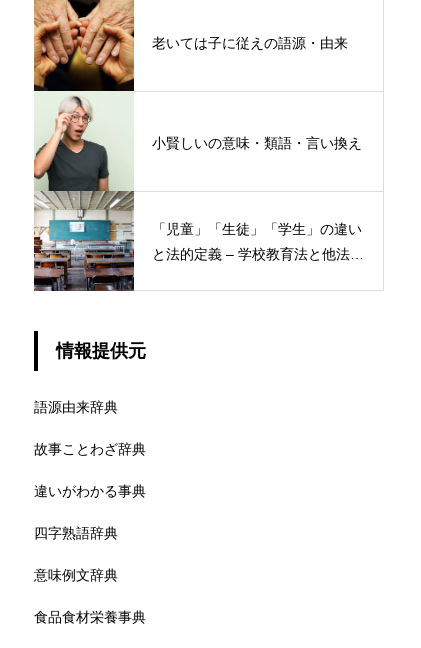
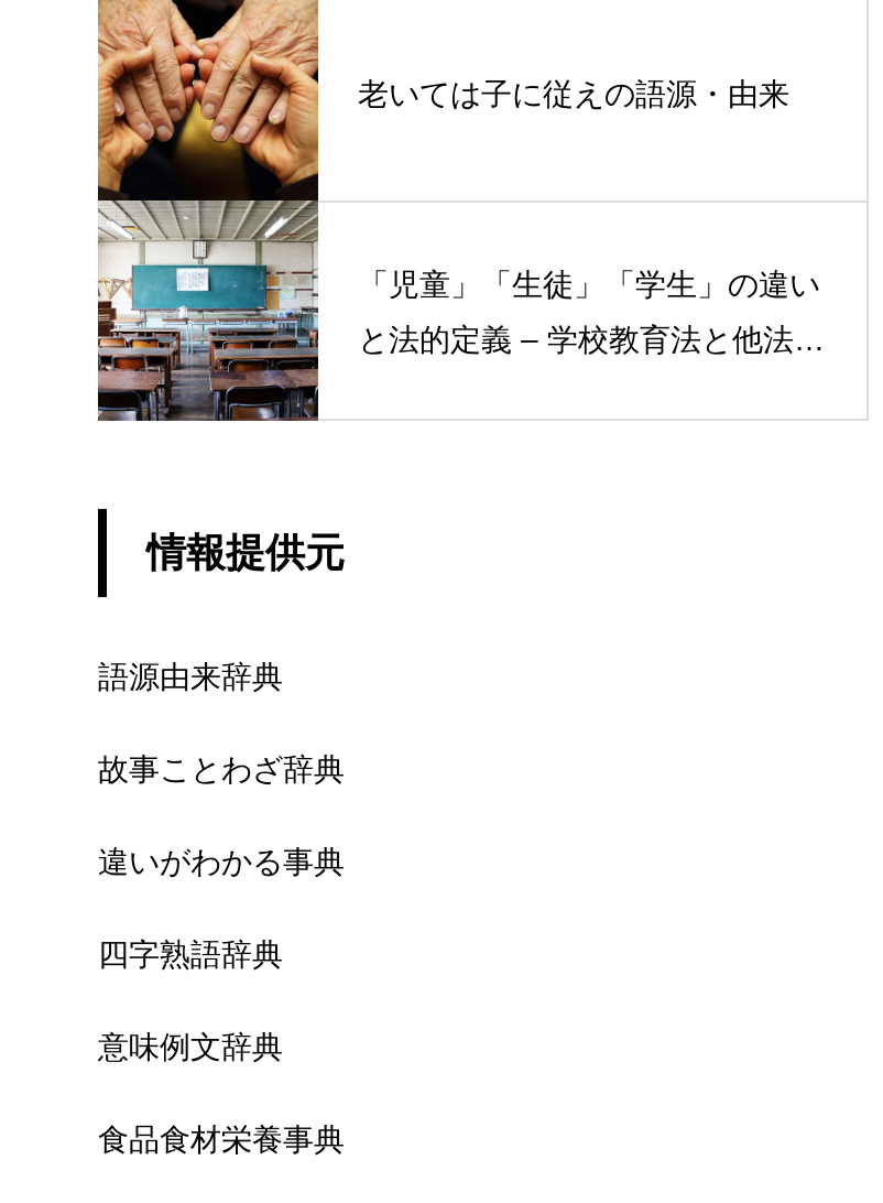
- [image]
- 小賢しいの意味・類語・言い換え
